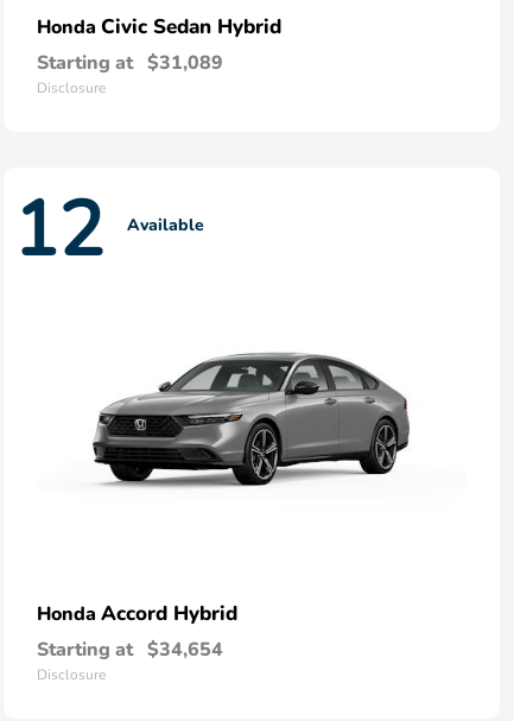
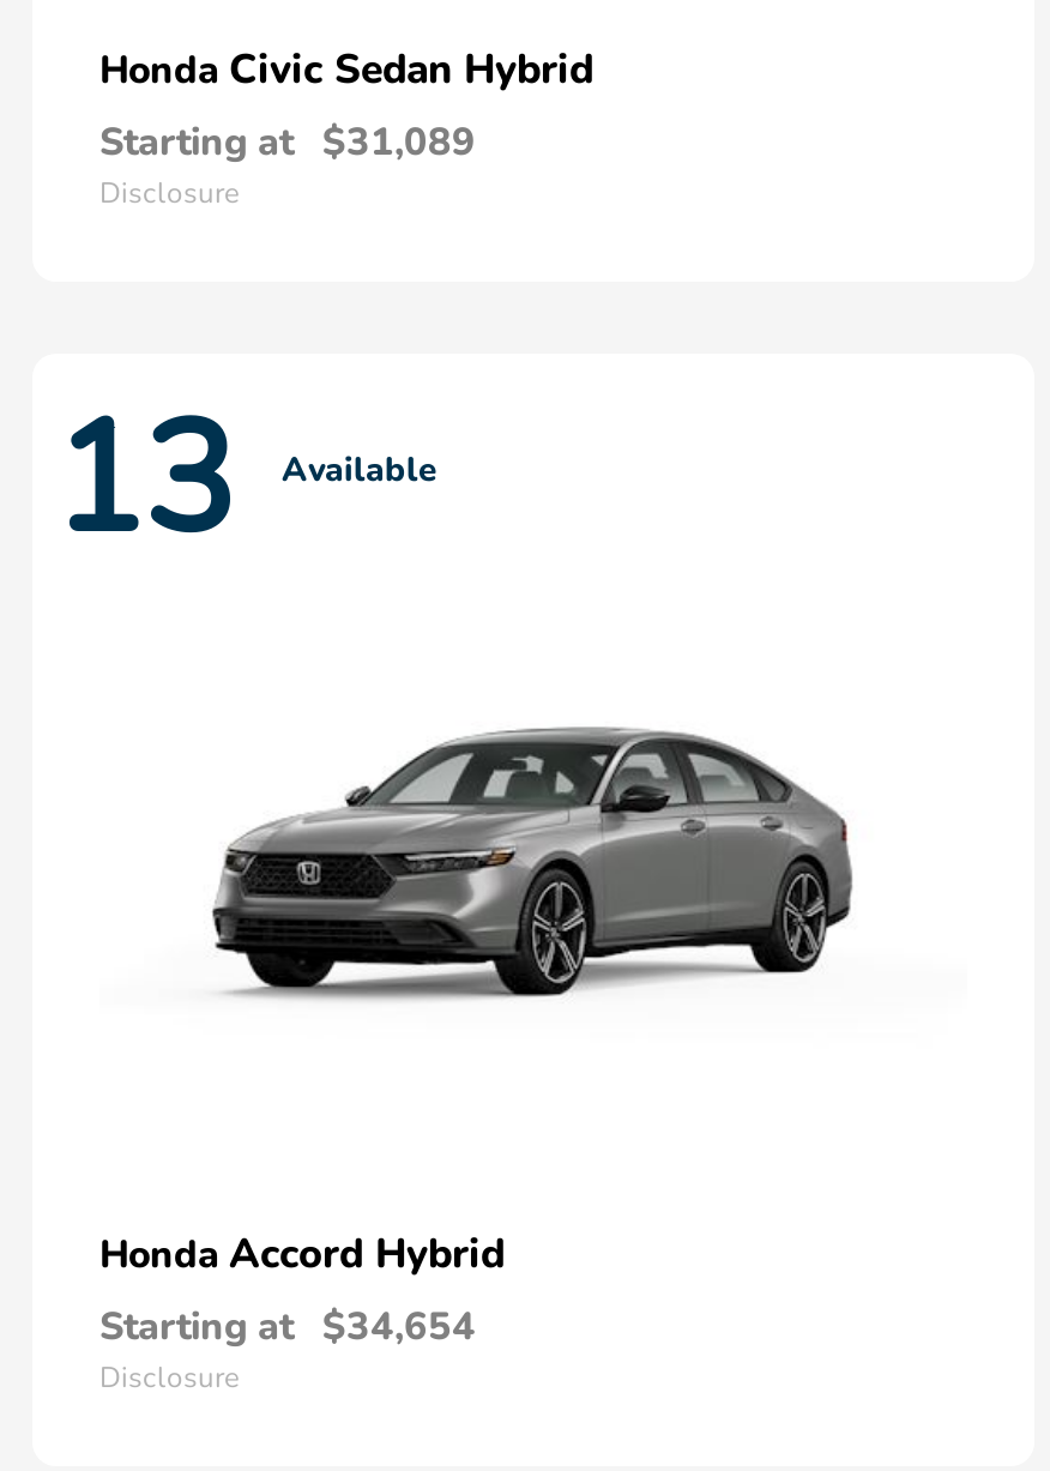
- 12 Available
+ 13 Available
